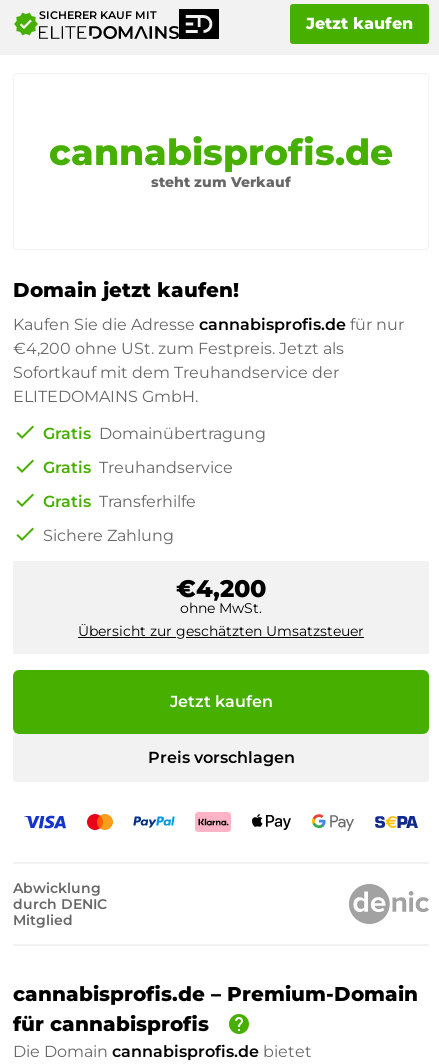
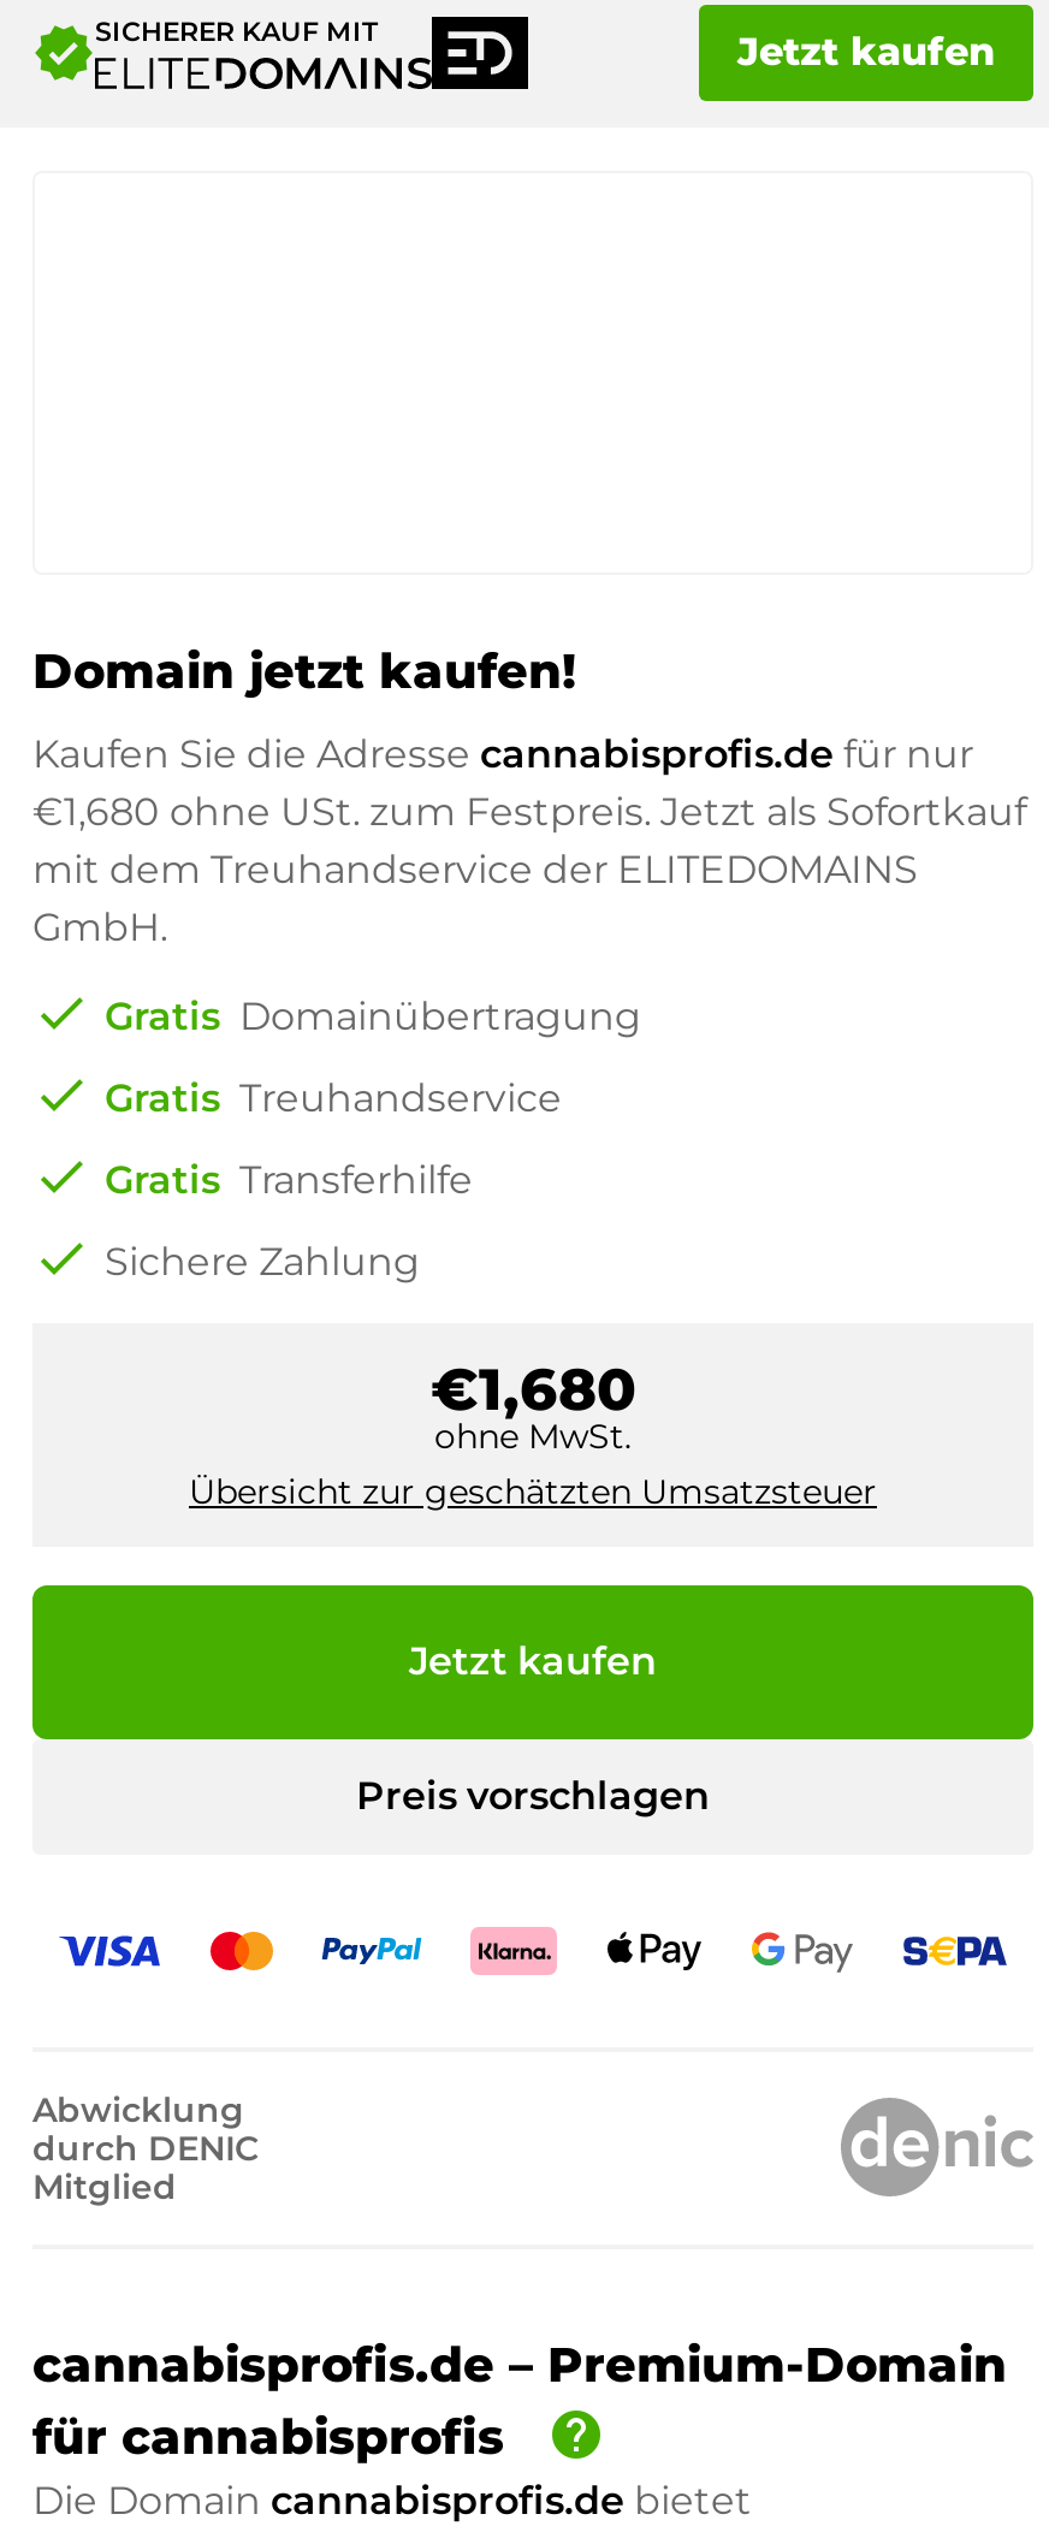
- cannabisprofis.de
- steht zum Verkauf

- €4,200 ohne USt. zum Festpreis. Jetzt als
- Sofortkauf mit dem Treuhandservice der
- ELITEDOMAINS GmbH.
+ €1,680 ohne USt. zum Festpreis. Jetzt als Sofortkauf
+ mit dem Treuhandservice der ELITEDOMAINS
+ GmbH.

- €4,200
+ €1,680
